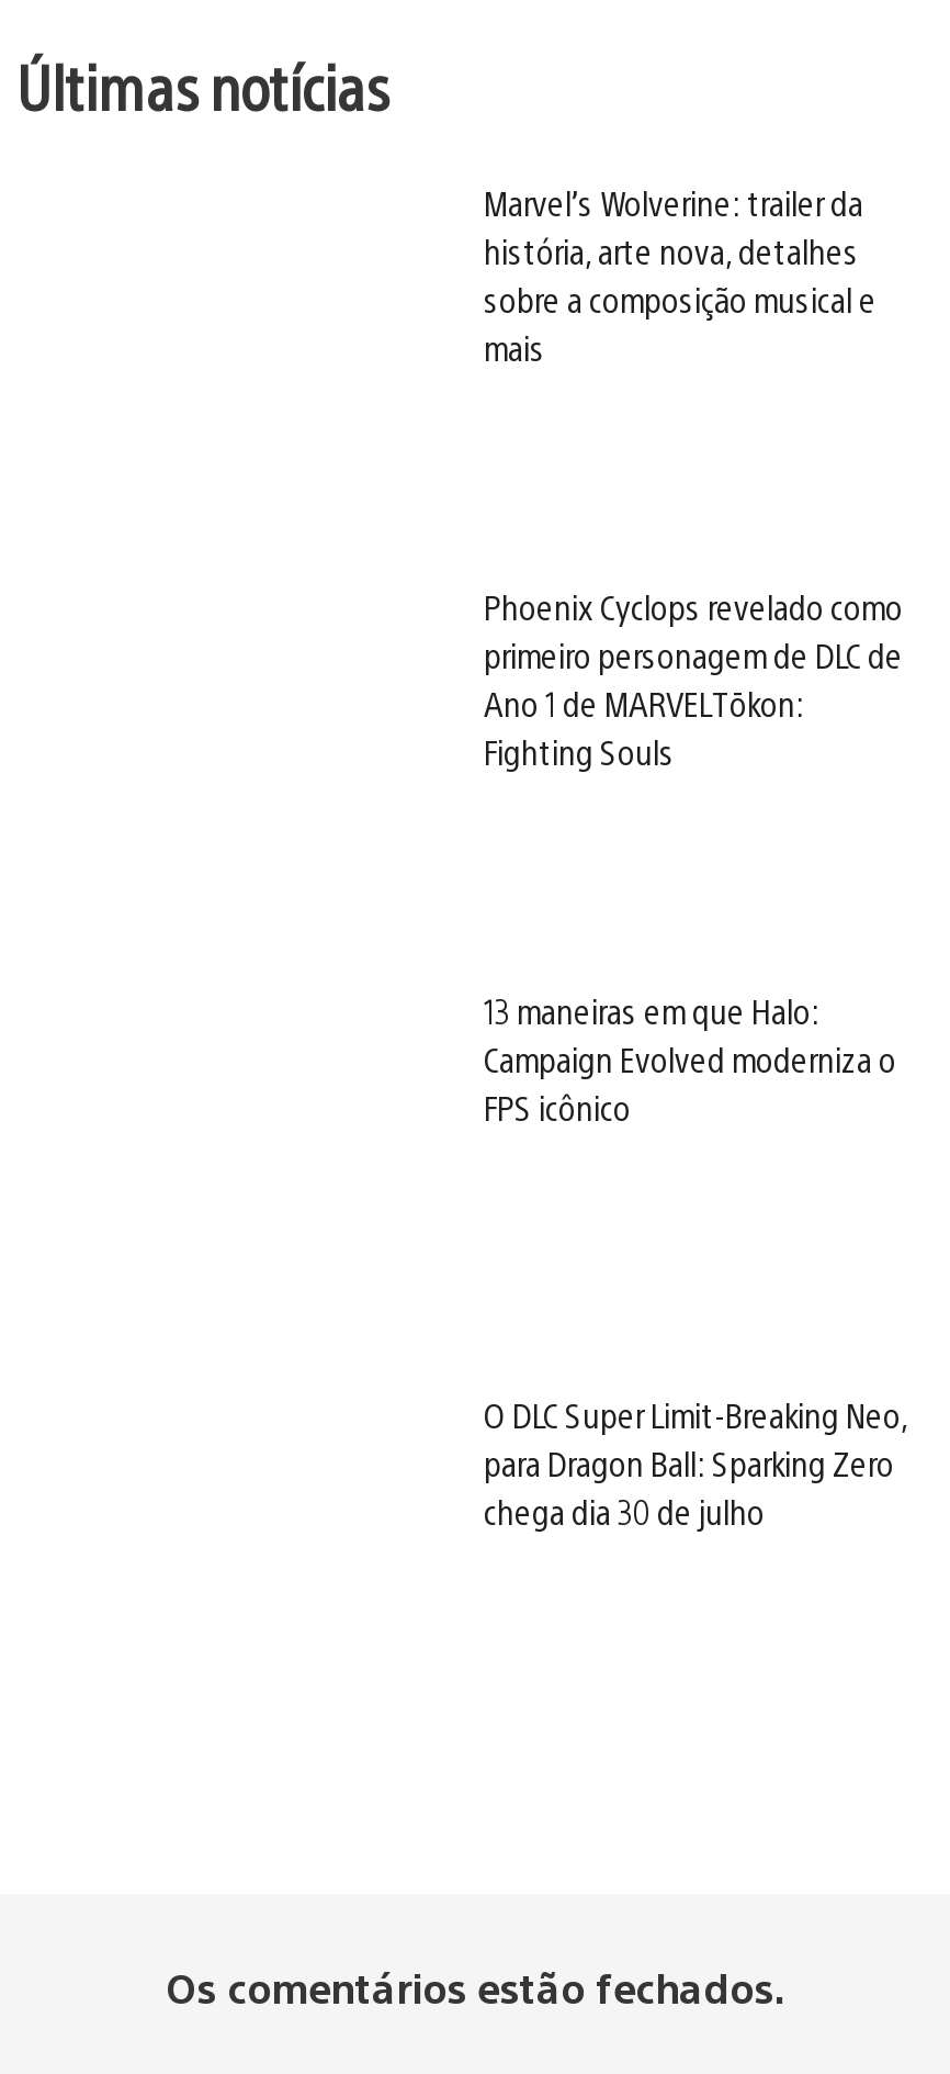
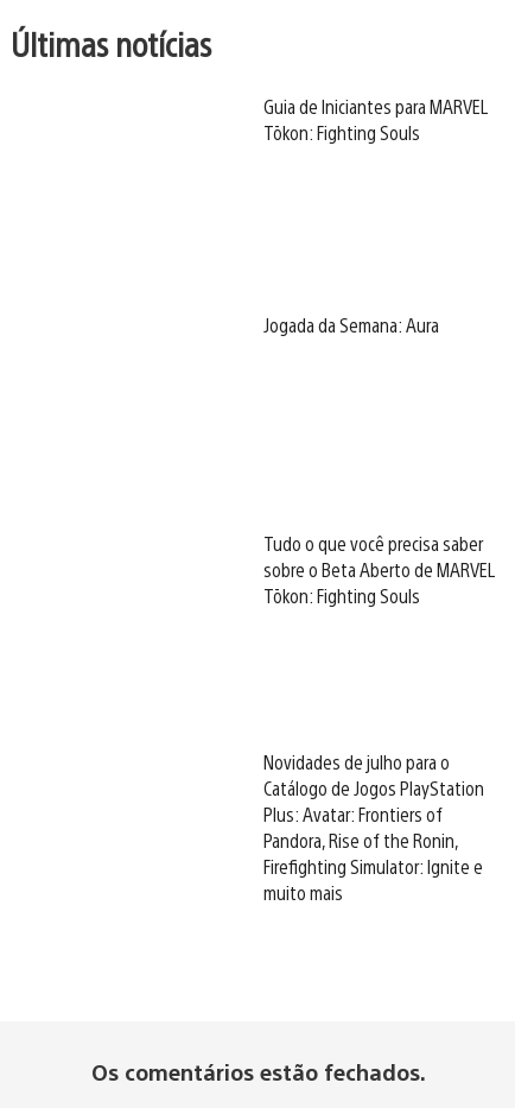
- Marvel’s Wolverine: trailer da
- história, arte nova, detalhes
- sobre a composição musical e
- mais
+ Guia de Iniciantes para MARVEL
+ Tōkon: Fighting Souls

- Phoenix Cyclops revelado como
- primeiro personagem de DLC de
- Ano 1 de MARVEL Tōkon:
- Fighting Souls
+ Jogada da Semana: Aura

- 13 maneiras em que Halo:
- Campaign Evolved moderniza o
- FPS icônico
+ Tudo o que você precisa saber
+ sobre o Beta Aberto de MARVEL
+ Tōkon: Fighting Souls

- O DLC Super Limit-Breaking Neo,
- para Dragon Ball: Sparking Zero
- chega dia 30 de julho
+ Novidades de julho para o
+ Catálogo de Jogos PlayStation
+ Plus: Avatar: Frontiers of
+ Pandora, Rise of the Ronin,
+ Firefighting Simulator: Ignite e
+ muito mais
